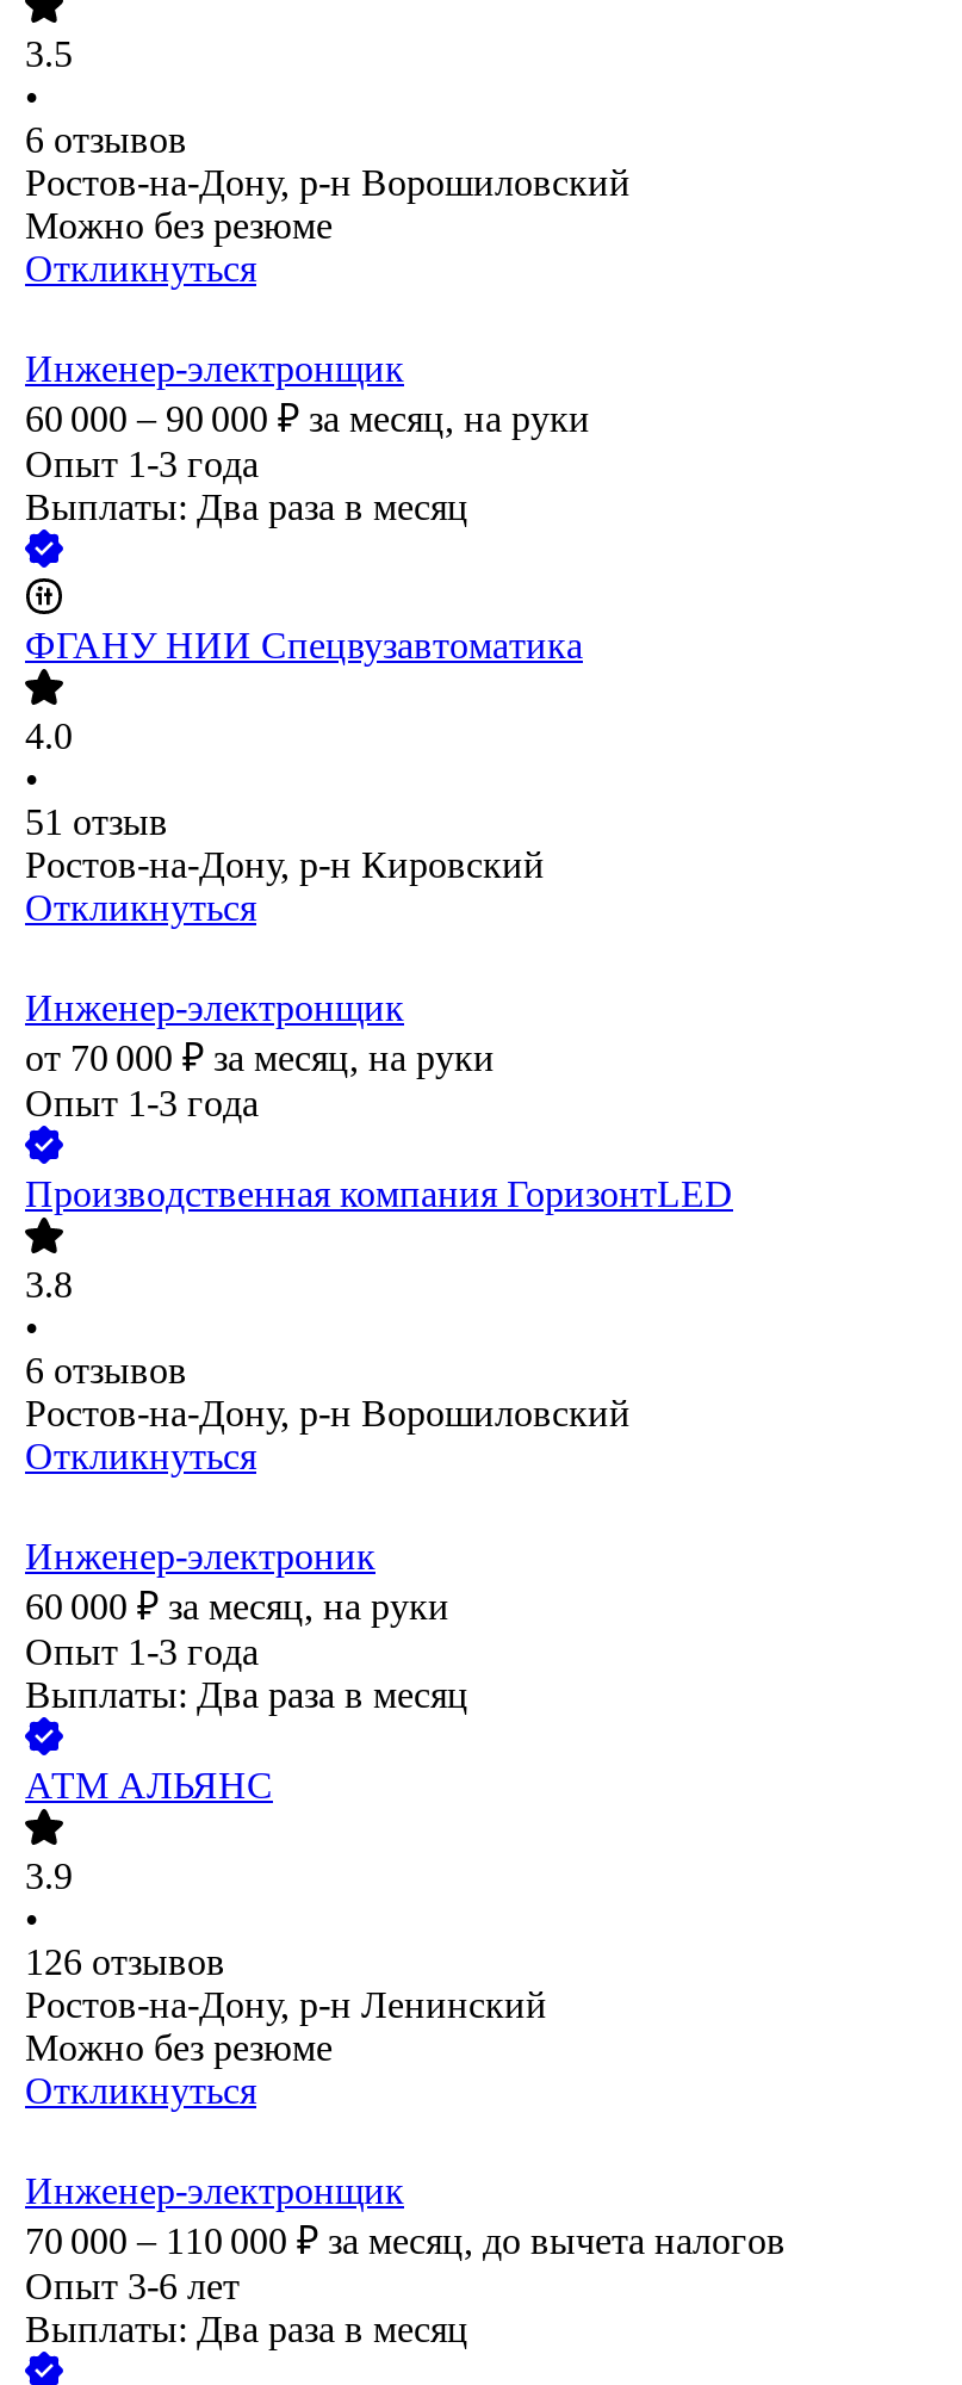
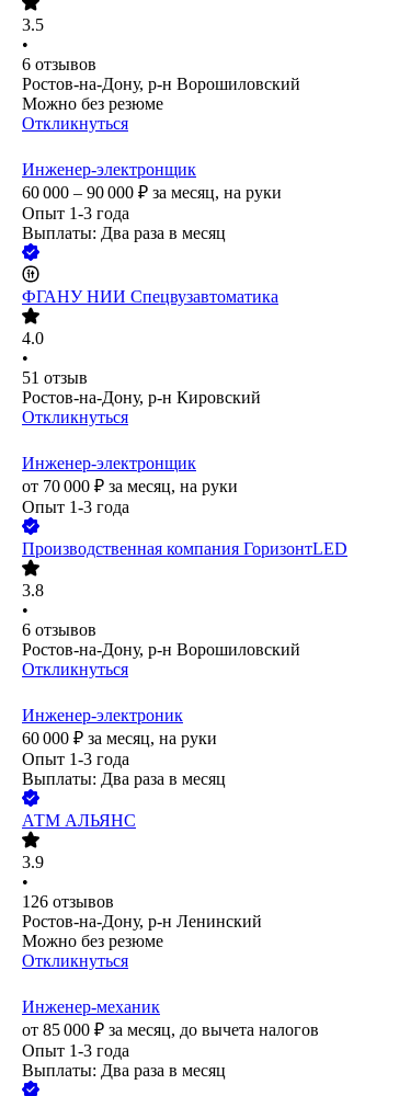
- Инженер-электронщик
- 70 000 – 110 000 ₽ за месяц, до вычета налогов
- Опыт 3-6 лет
+ Инженер-механик
+ от 85 000 ₽ за месяц, до вычета налогов
+ Опыт 1-3 года
